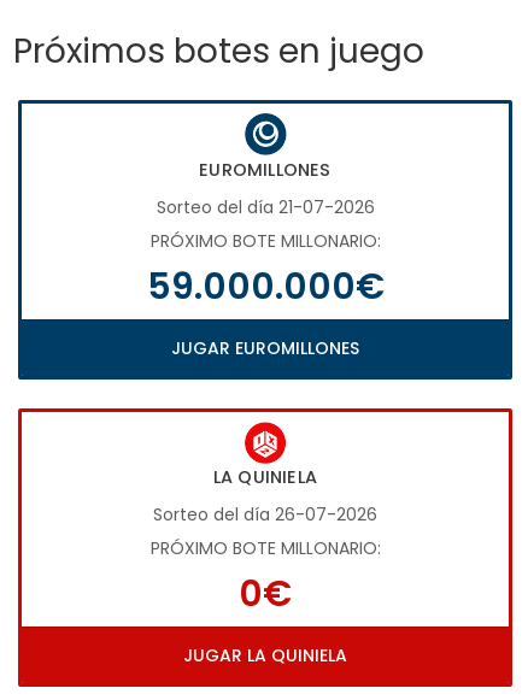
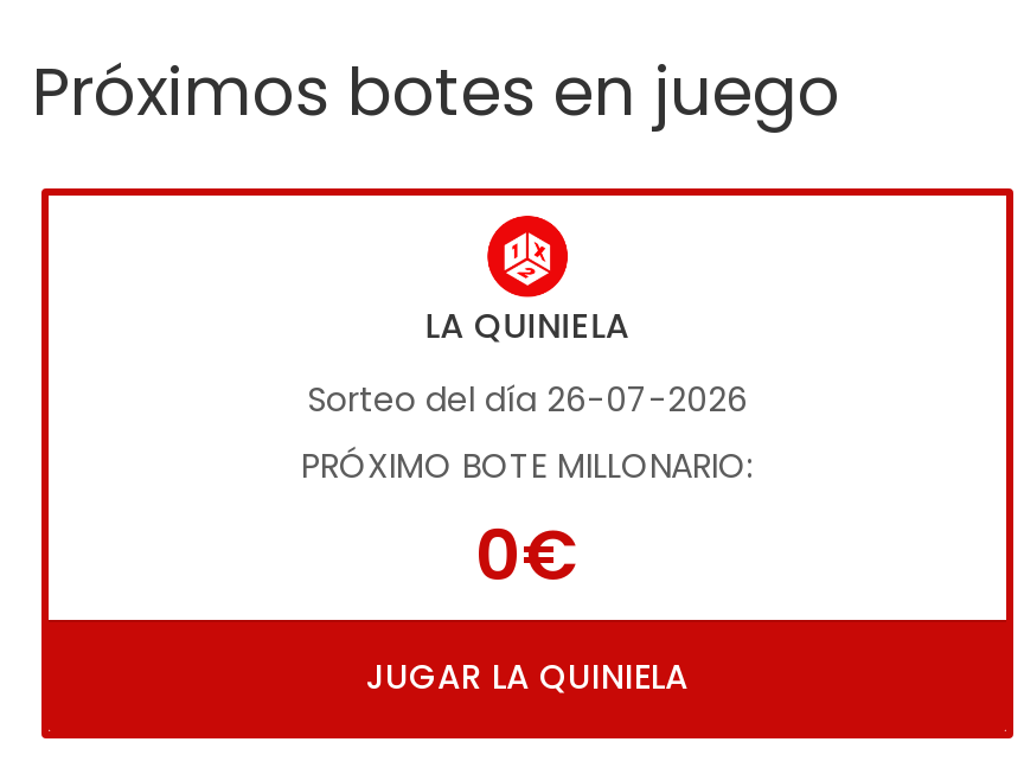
- [image]
- EUROMILLONES
- Sorteo del día 21-07-2026
- PRÓXIMO BOTE MILLONARIO:
- 59.000.000€
- JUGAR EUROMILLONES
